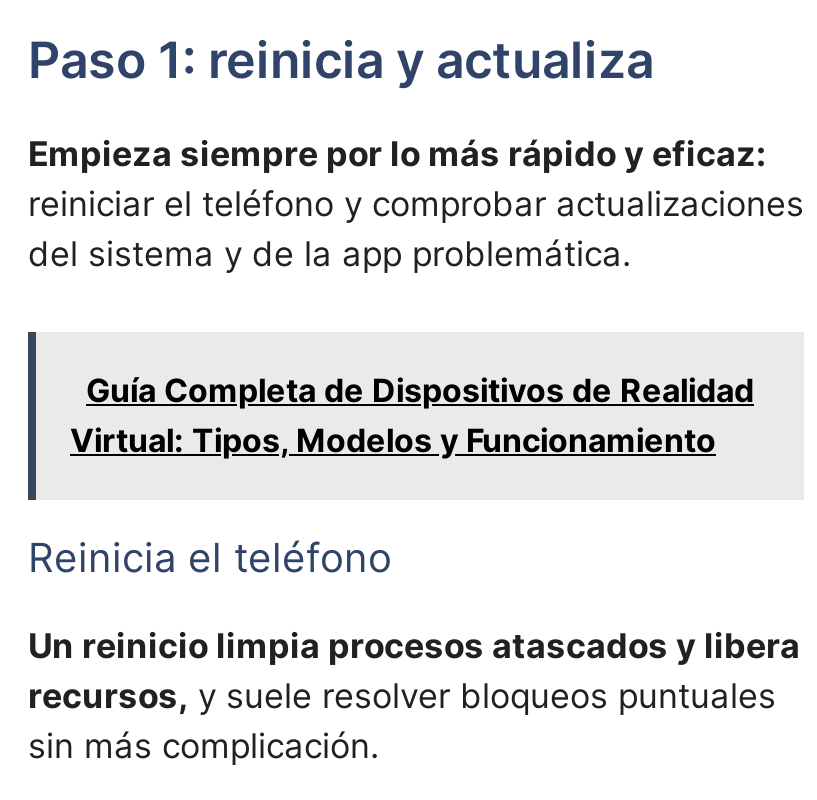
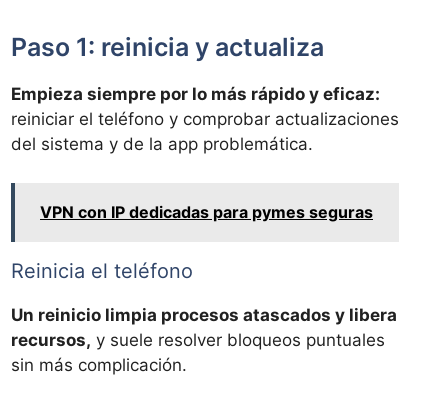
- Guía Completa de Dispositivos de Realidad
- Virtual: Tipos, Modelos y Funcionamiento
+ VPN con IP dedicadas para pymes seguras
